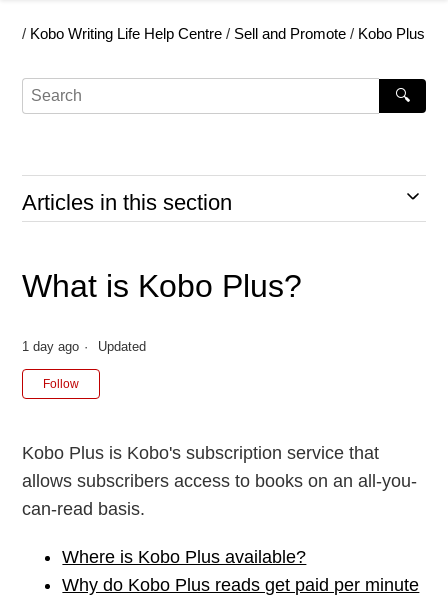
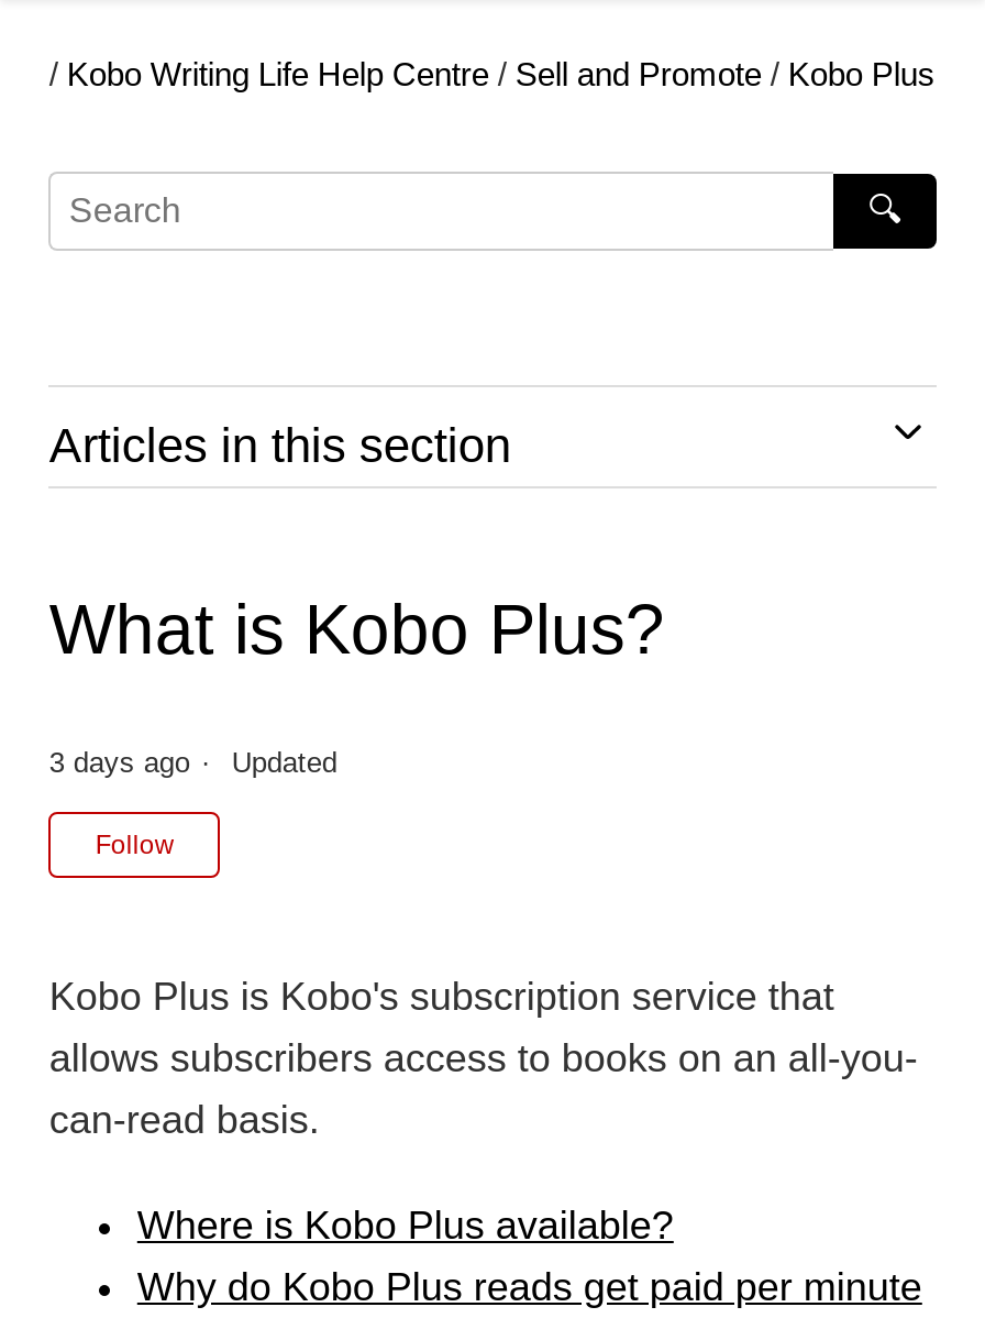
- 1 day ago Updated
+ 3 days ago Updated
